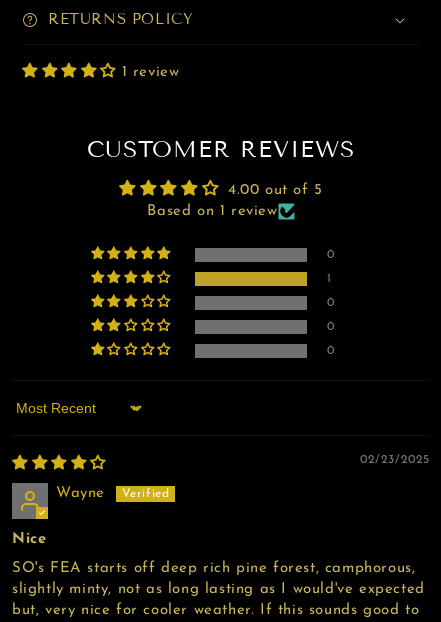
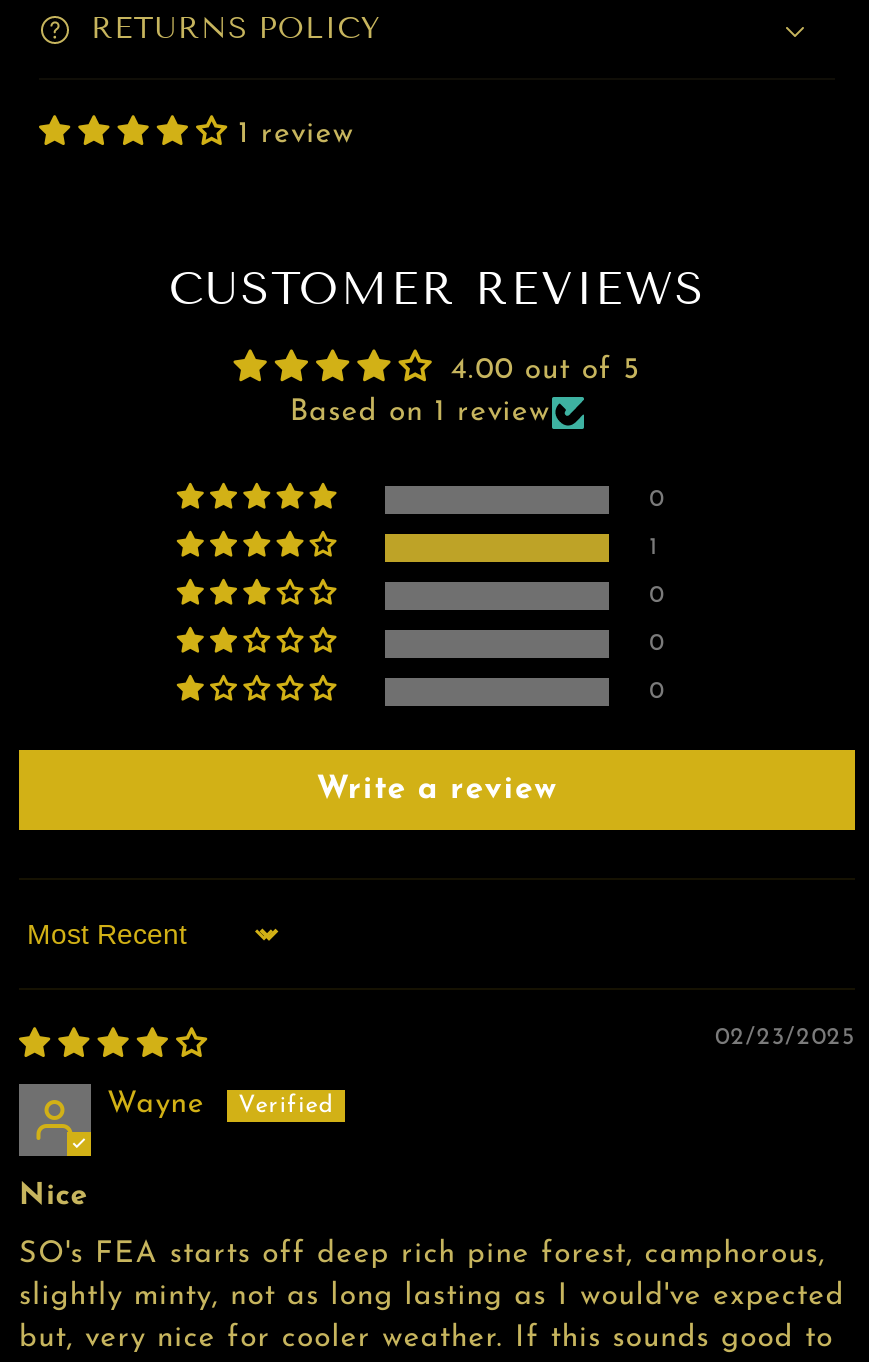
+ Write a review
